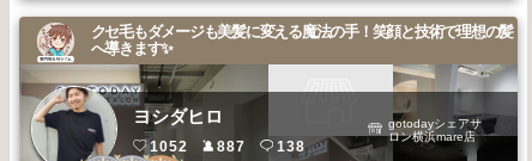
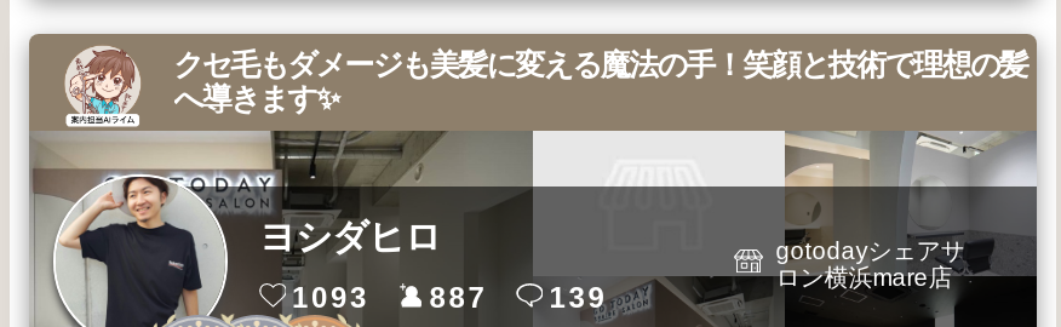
- 1052
+ 1093

- 138
+ 139
